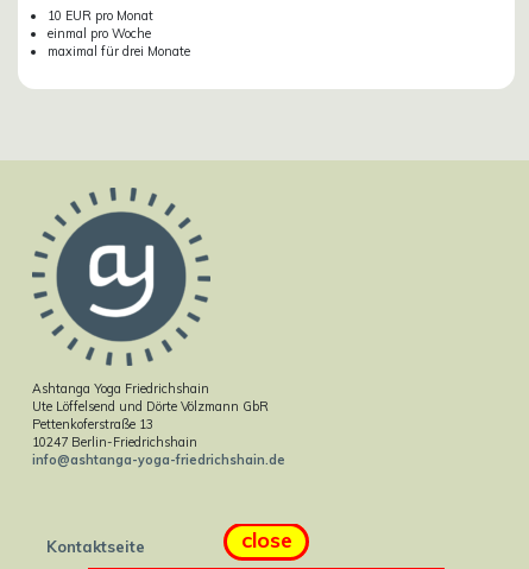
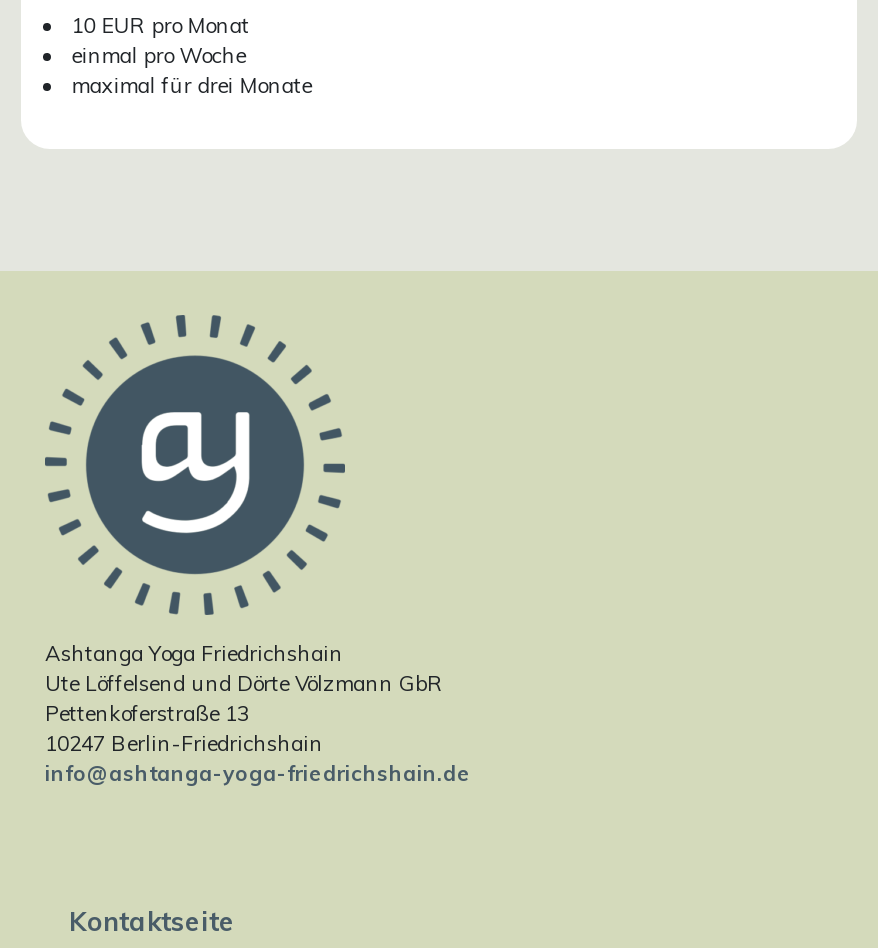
- close
